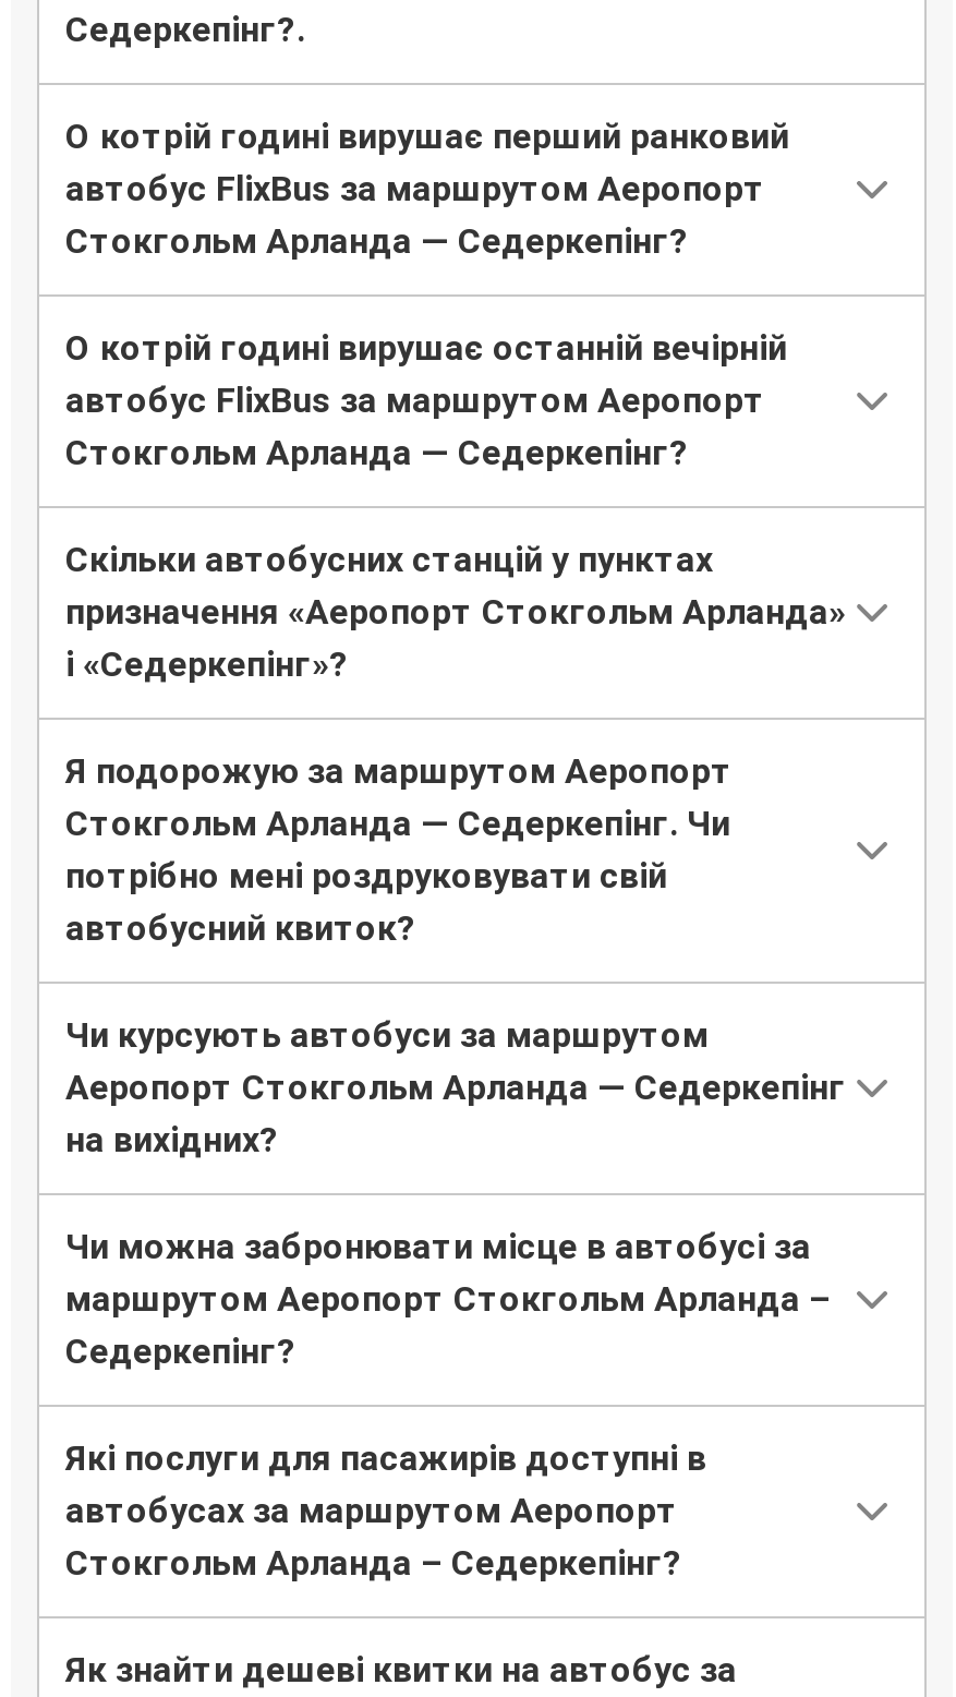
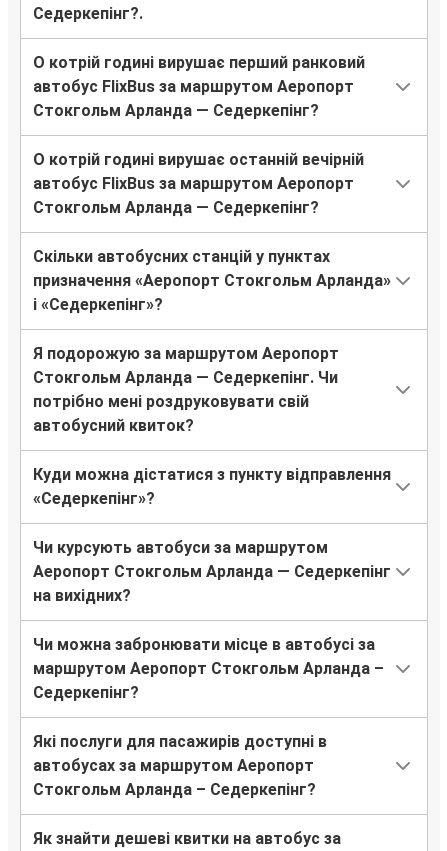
+ Куди можна дістатися з пункту відправлення
+ «Седеркепінг»?
